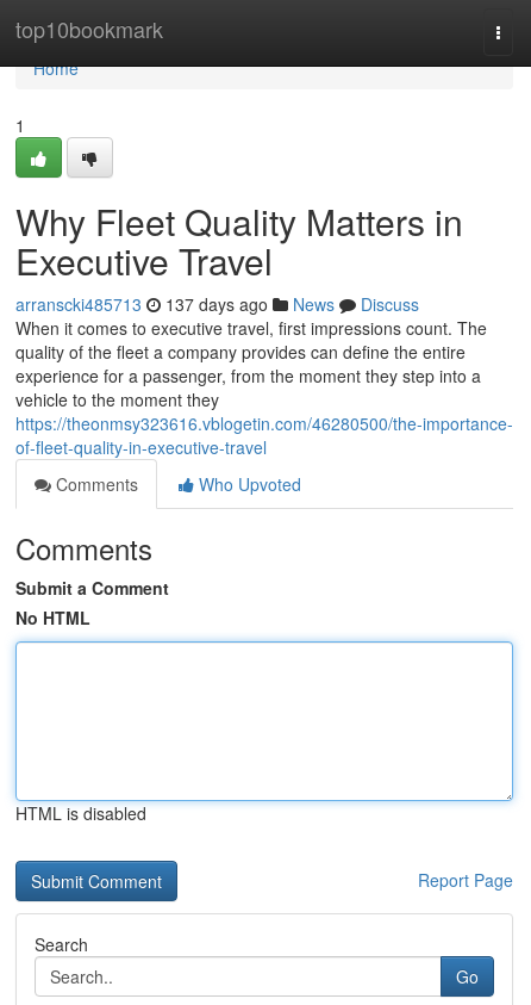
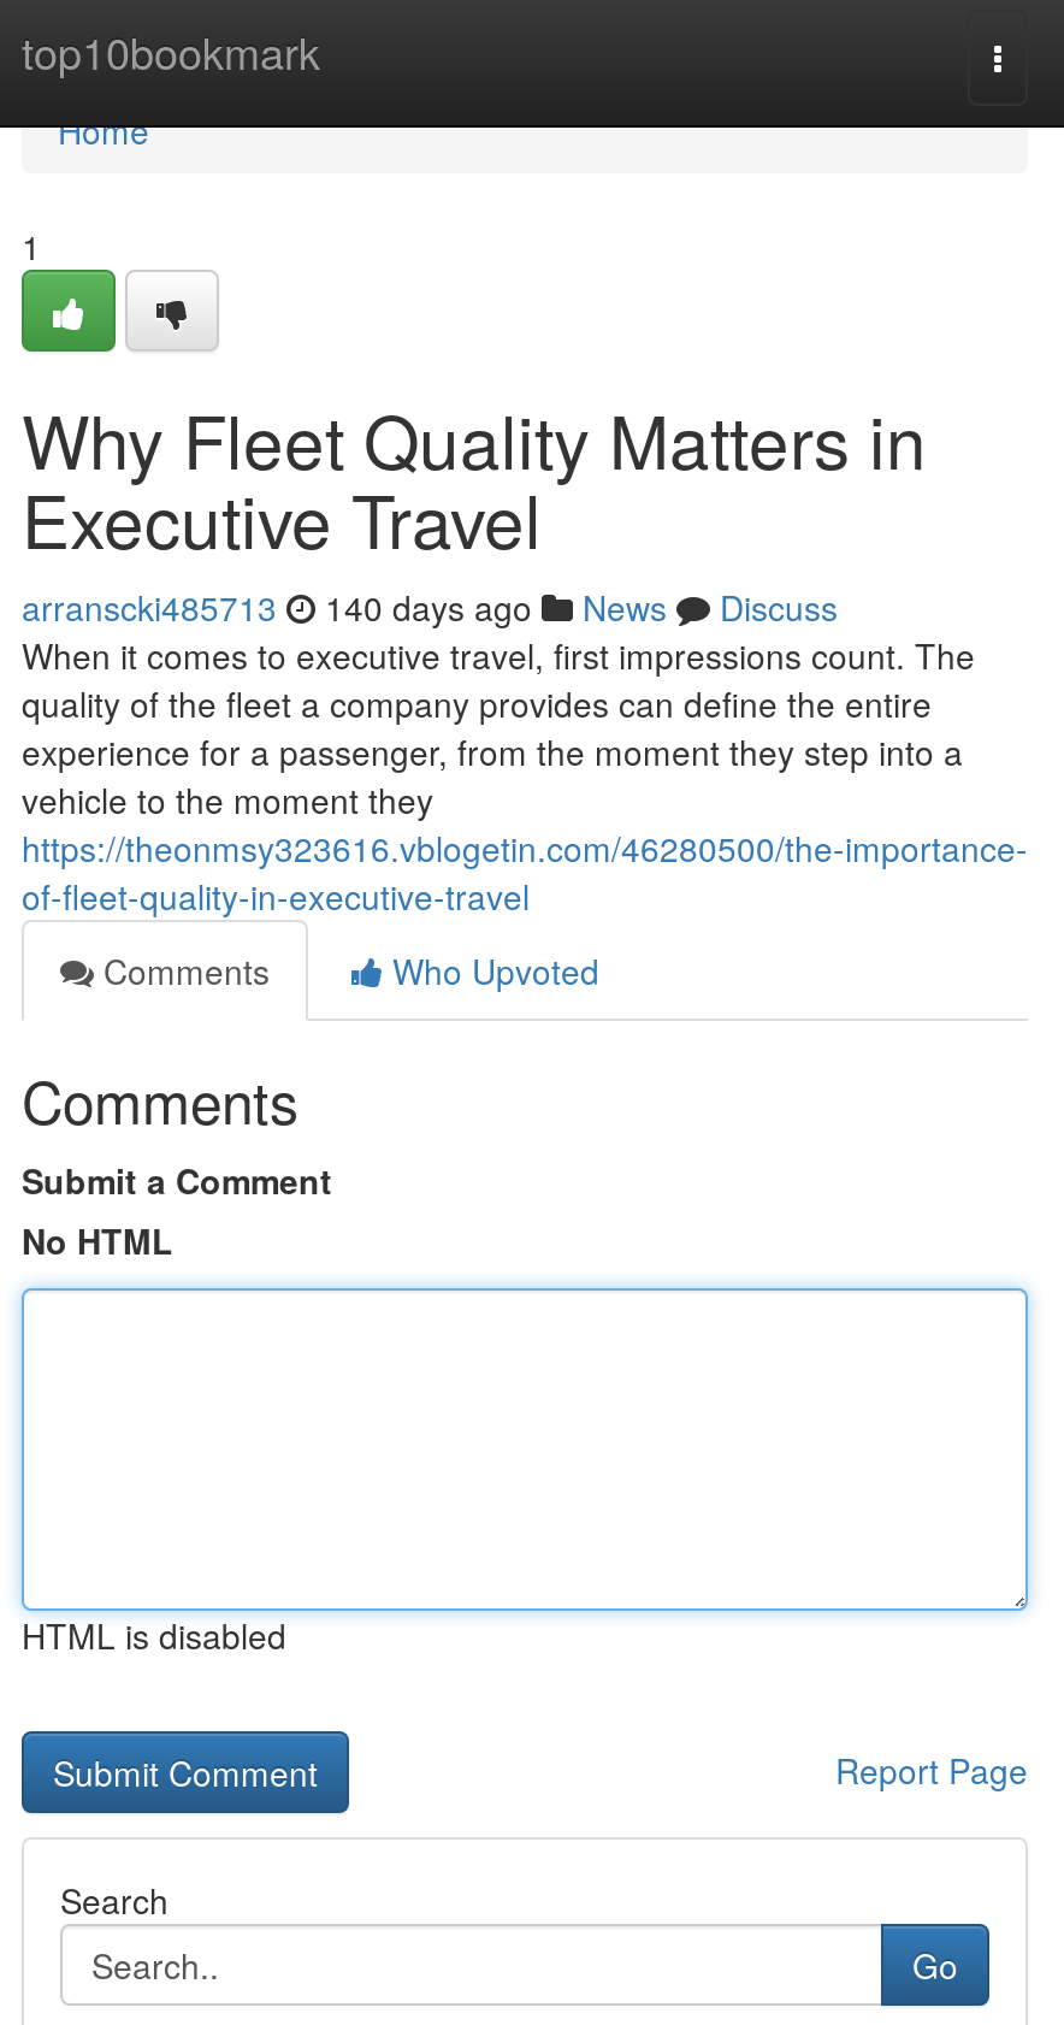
- arranscki485713 137 days ago News Discuss
+ arranscki485713 140 days ago News Discuss
